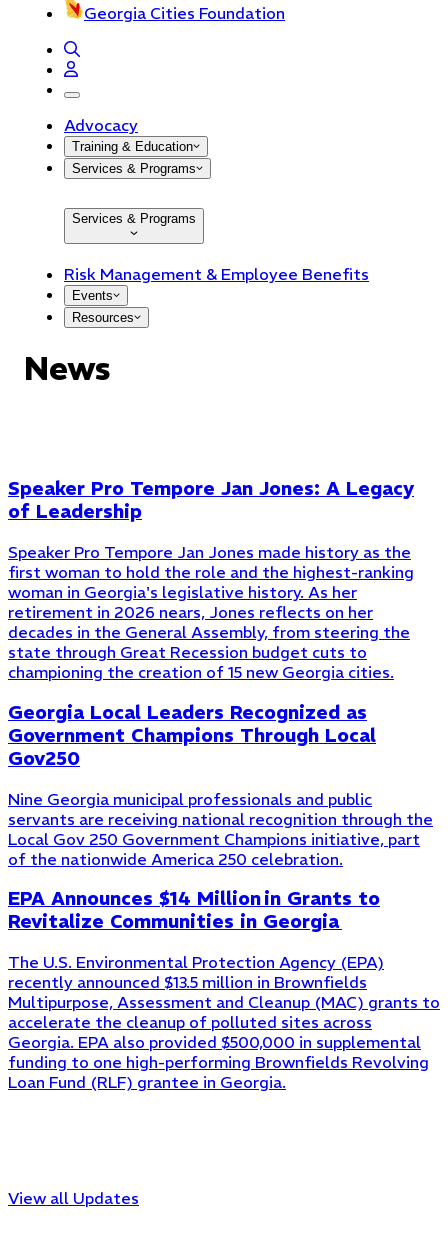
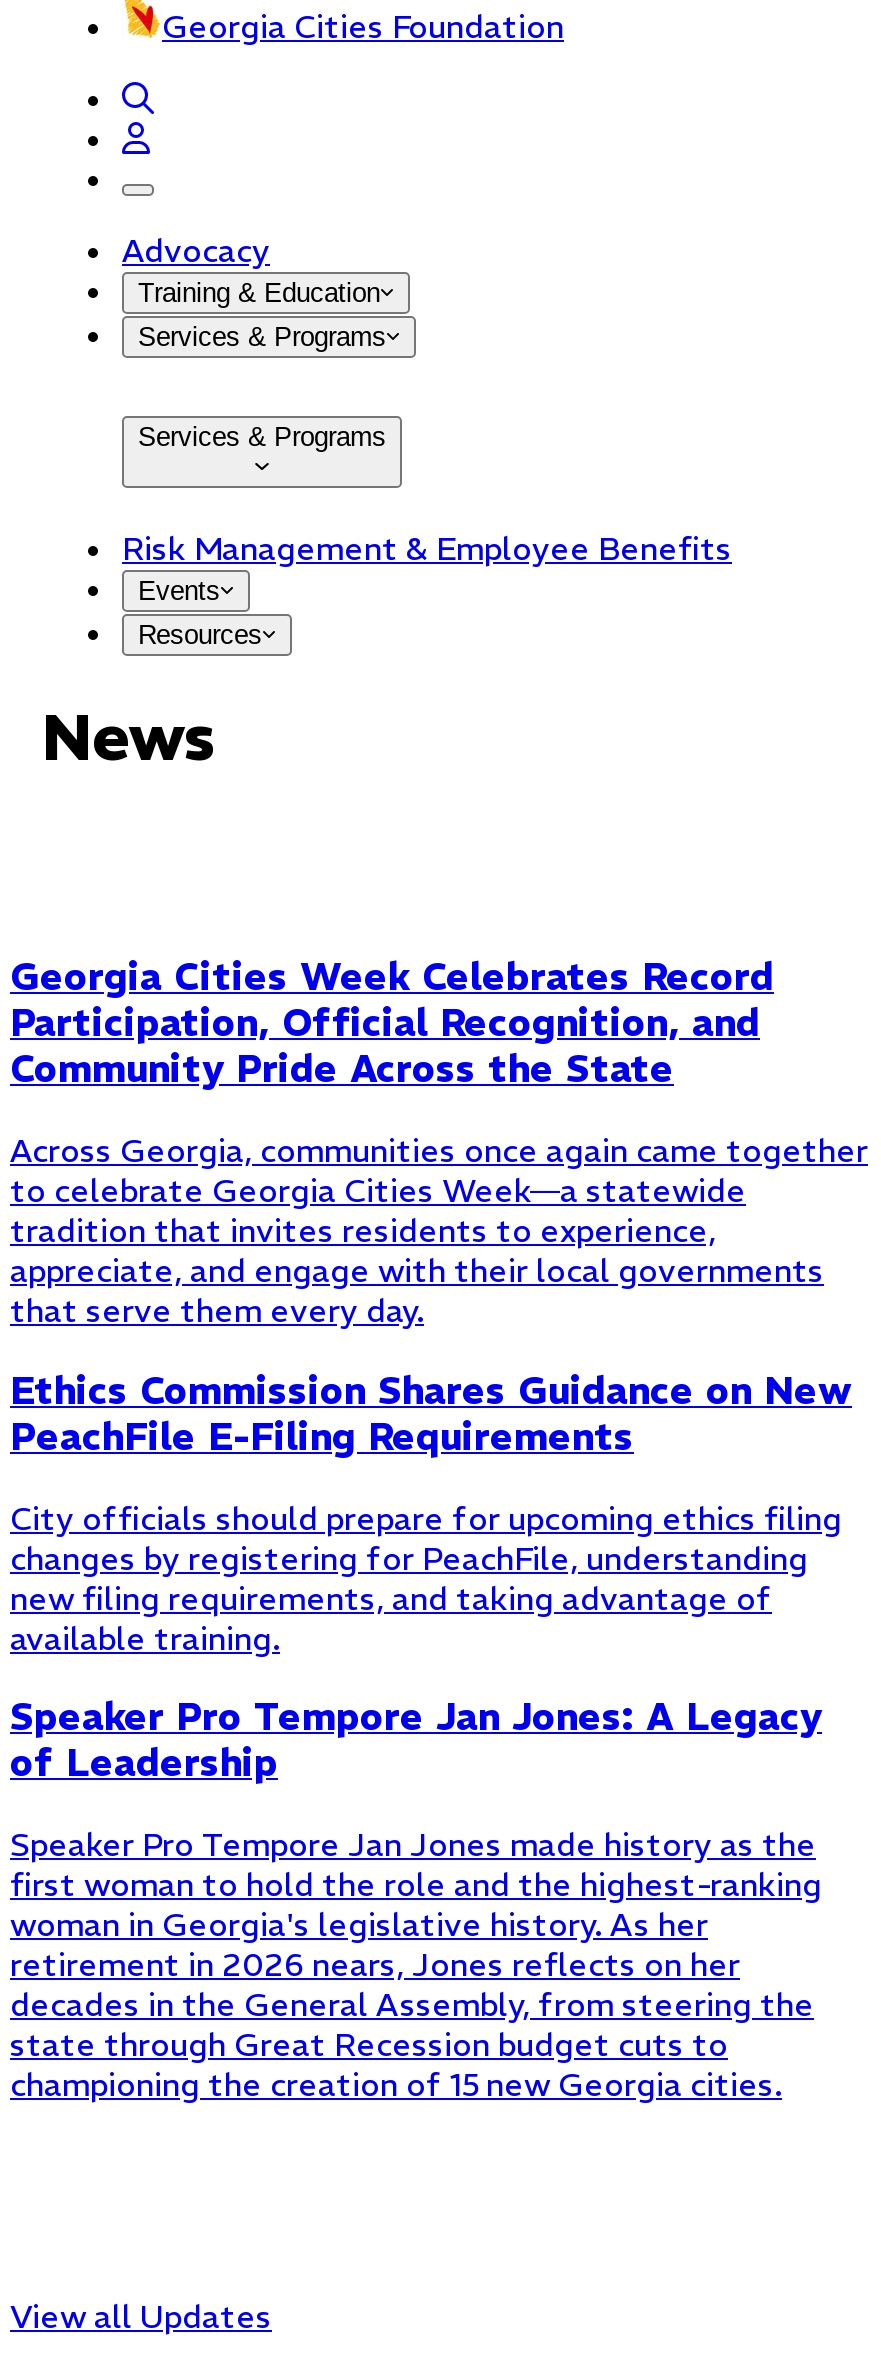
+ Georgia Cities Week Celebrates Record
+ Participation, Official Recognition, and
+ Community Pride Across the State
+ Across Georgia, communities once again came together
+ to celebrate Georgia Cities Week—a statewide
+ tradition that invites residents to experience,
+ appreciate, and engage with their local governments
+ that serve them every day.
+ Ethics Commission Shares Guidance on New
+ PeachFile E-Filing Requirements
+ City officials should prepare for upcoming ethics filing
+ changes by registering for PeachFile, understanding
+ new filing requirements, and taking advantage of
+ available training.

moved down: Speaker Pro Tempore Jan Jones: A Legacy | of Leadership | Speaker Pro Tempore Jan Jones made history as the | ... | state through Great Recession budget cuts to | championing the creation of 15 new Georgia cities.

- Georgia Local Leaders Recognized as
- Government Champions Through Local
- Gov250
- Nine Georgia municipal professionals and public
- servants are receiving national recognition through the
- Local Gov 250 Government Champions initiative, part
- of the nationwide America 250 celebration.
- EPA Announces $14 Million in Grants to
- Revitalize Communities in Georgia
- The U.S. Environmental Protection Agency (EPA)
- recently announced $13.5 million in Brownfields
- Multipurpose, Assessment and Cleanup (MAC) grants to
- accelerate the cleanup of polluted sites across
- Georgia. EPA also provided $500,000 in supplemental
- funding to one high-performing Brownfields Revolving
- Loan Fund (RLF) grantee in Georgia.
